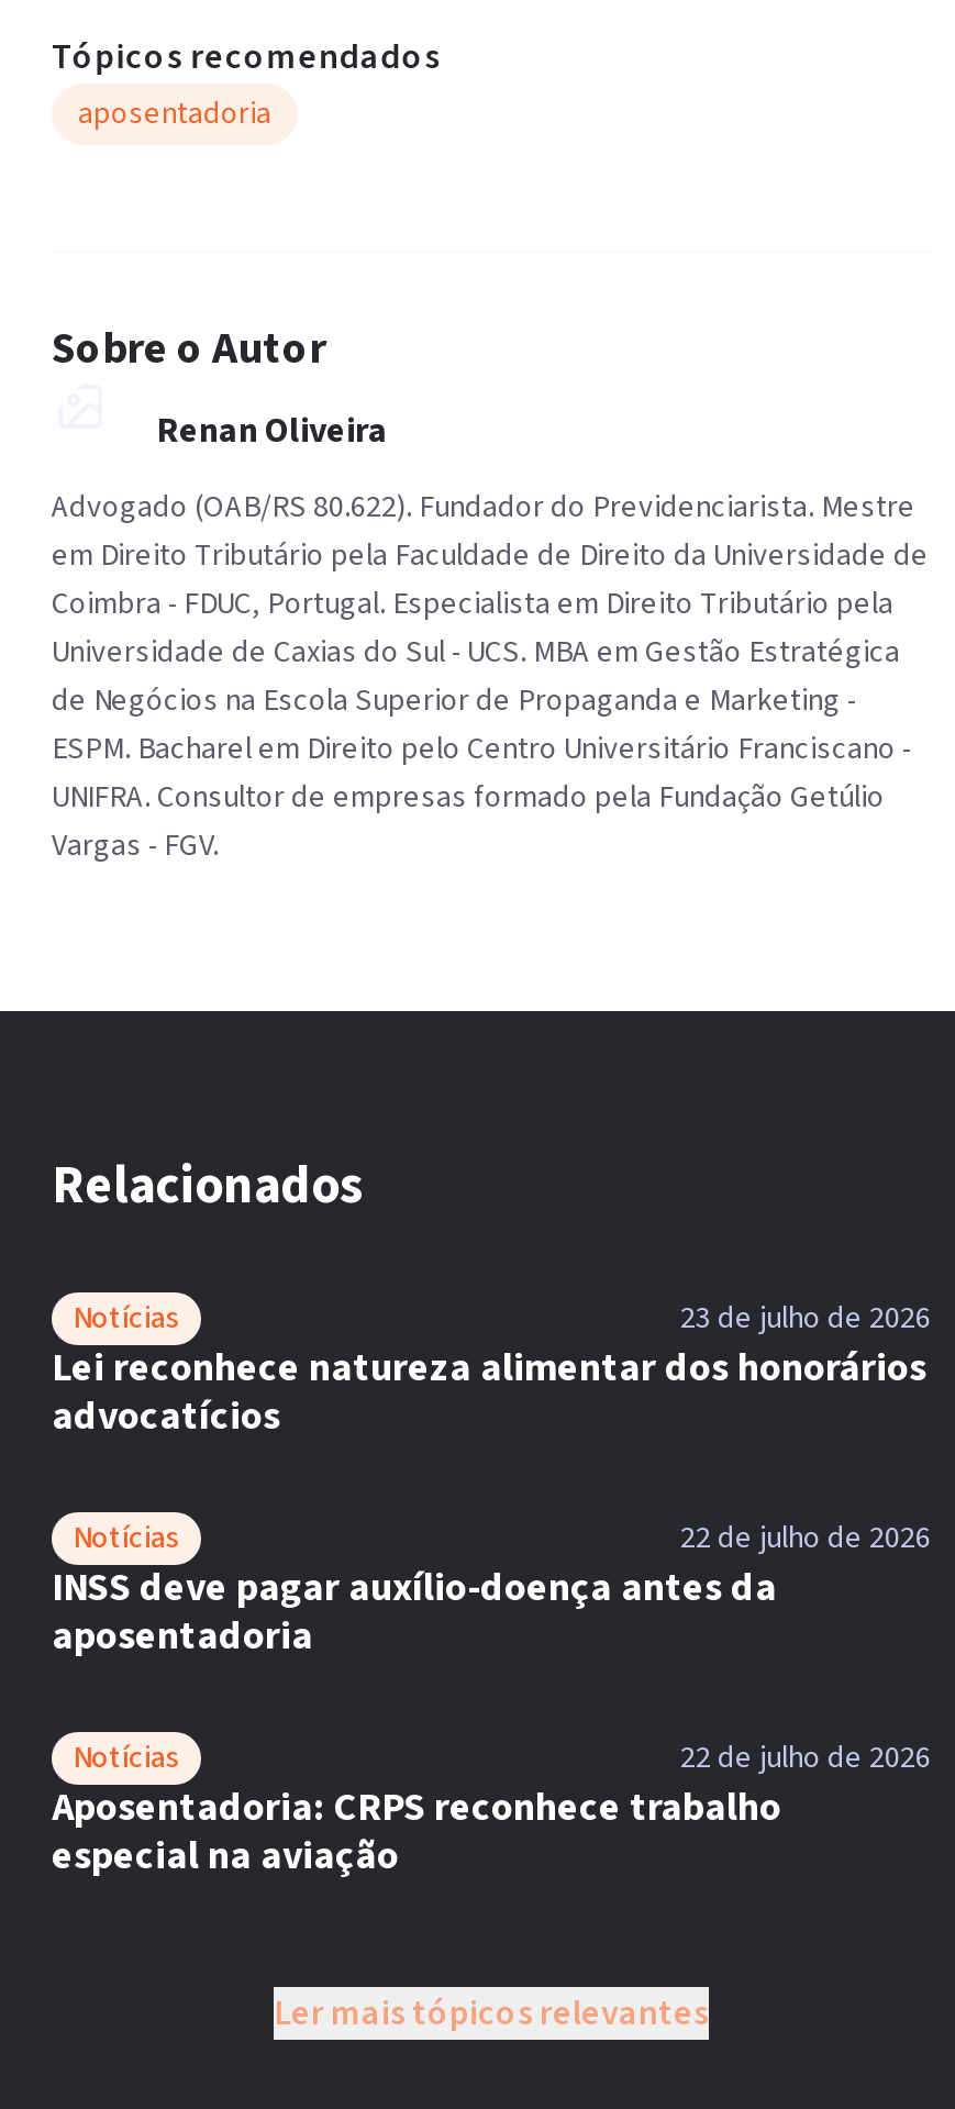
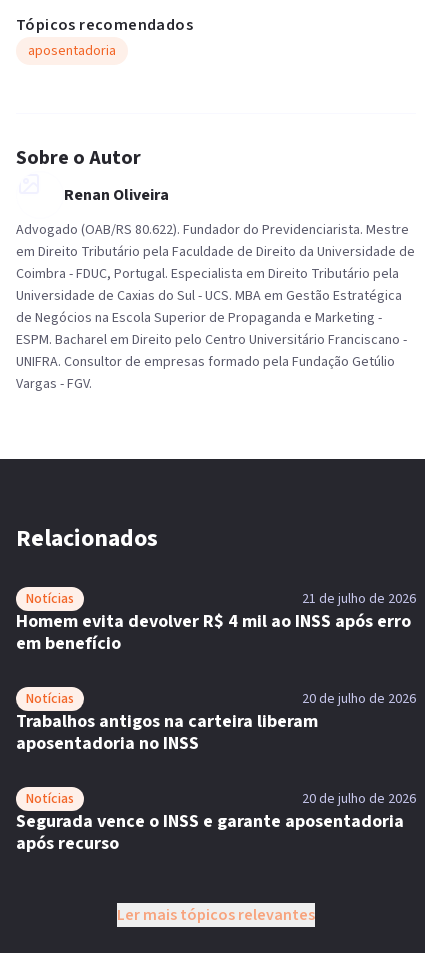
- 23 de julho de 2026
- Lei reconhece natureza alimentar dos honorários
- advocatícios
+ 21 de julho de 2026
+ Homem evita devolver R$ 4 mil ao INSS após erro
+ em benefício

- 22 de julho de 2026
- INSS deve pagar auxílio-doença antes da
- aposentadoria
+ 20 de julho de 2026
+ Trabalhos antigos na carteira liberam
+ aposentadoria no INSS

- 22 de julho de 2026
- Aposentadoria: CRPS reconhece trabalho
- especial na aviação
+ 20 de julho de 2026
+ Segurada vence o INSS e garante aposentadoria
+ após recurso
